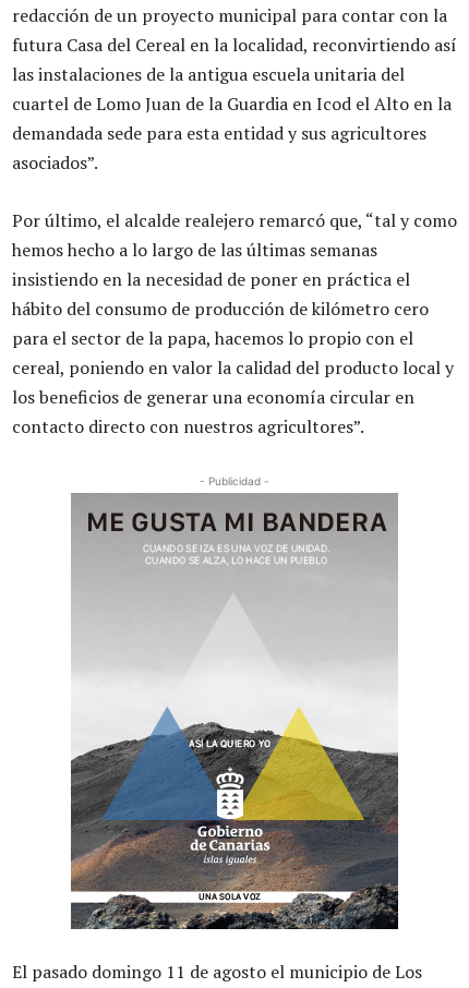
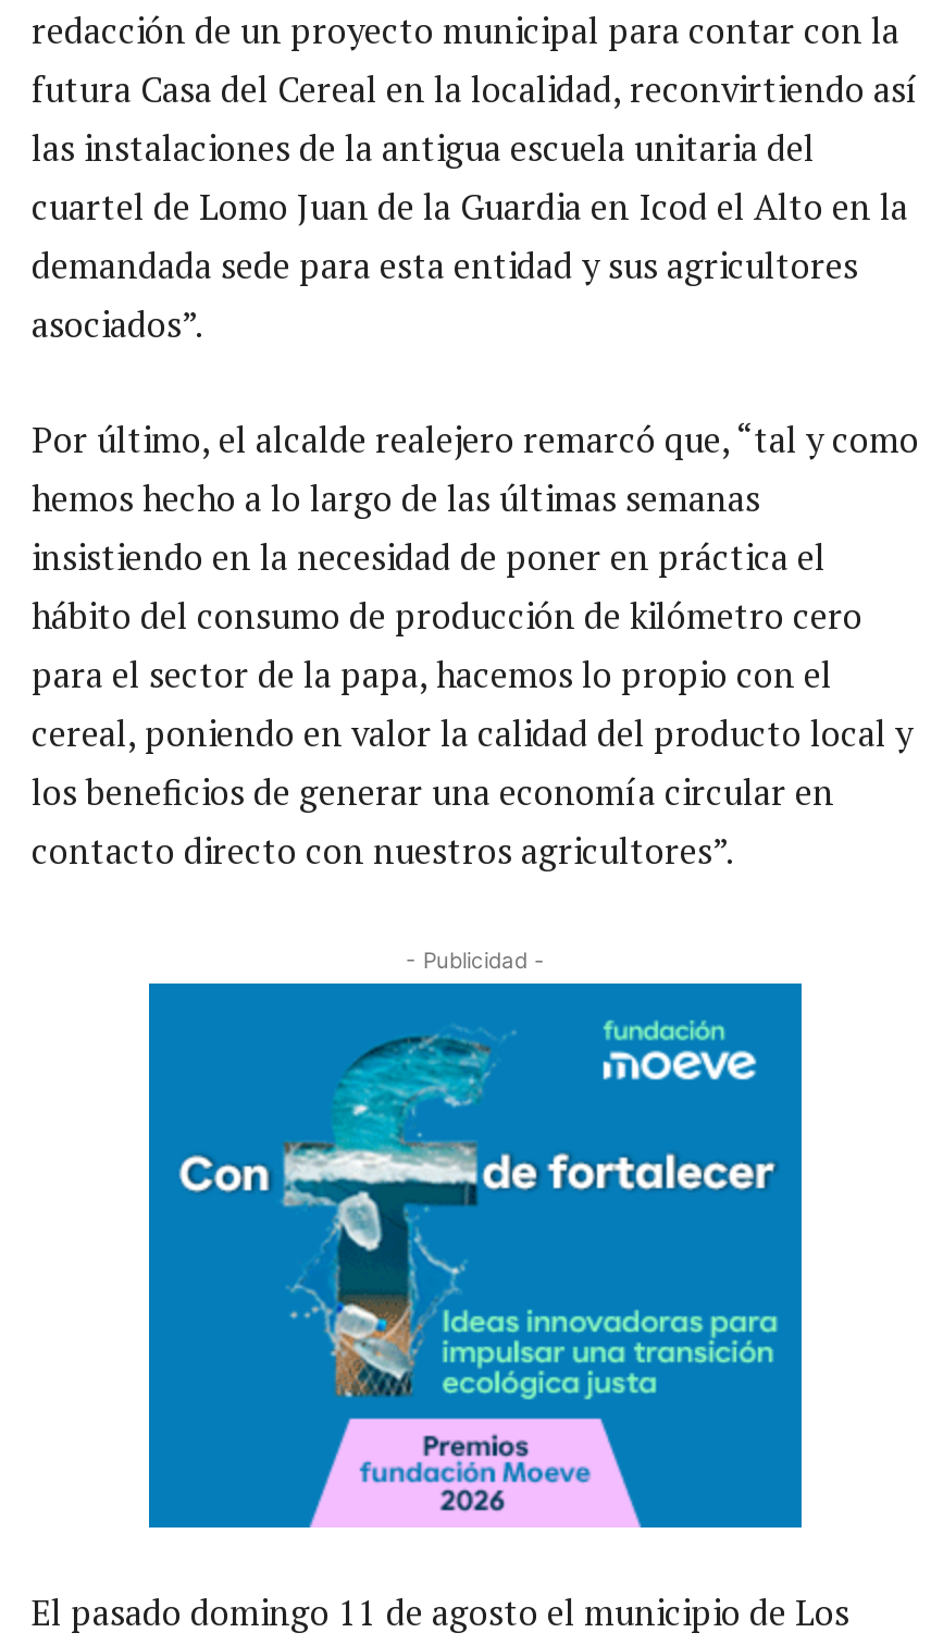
- [image]
+ [image]
